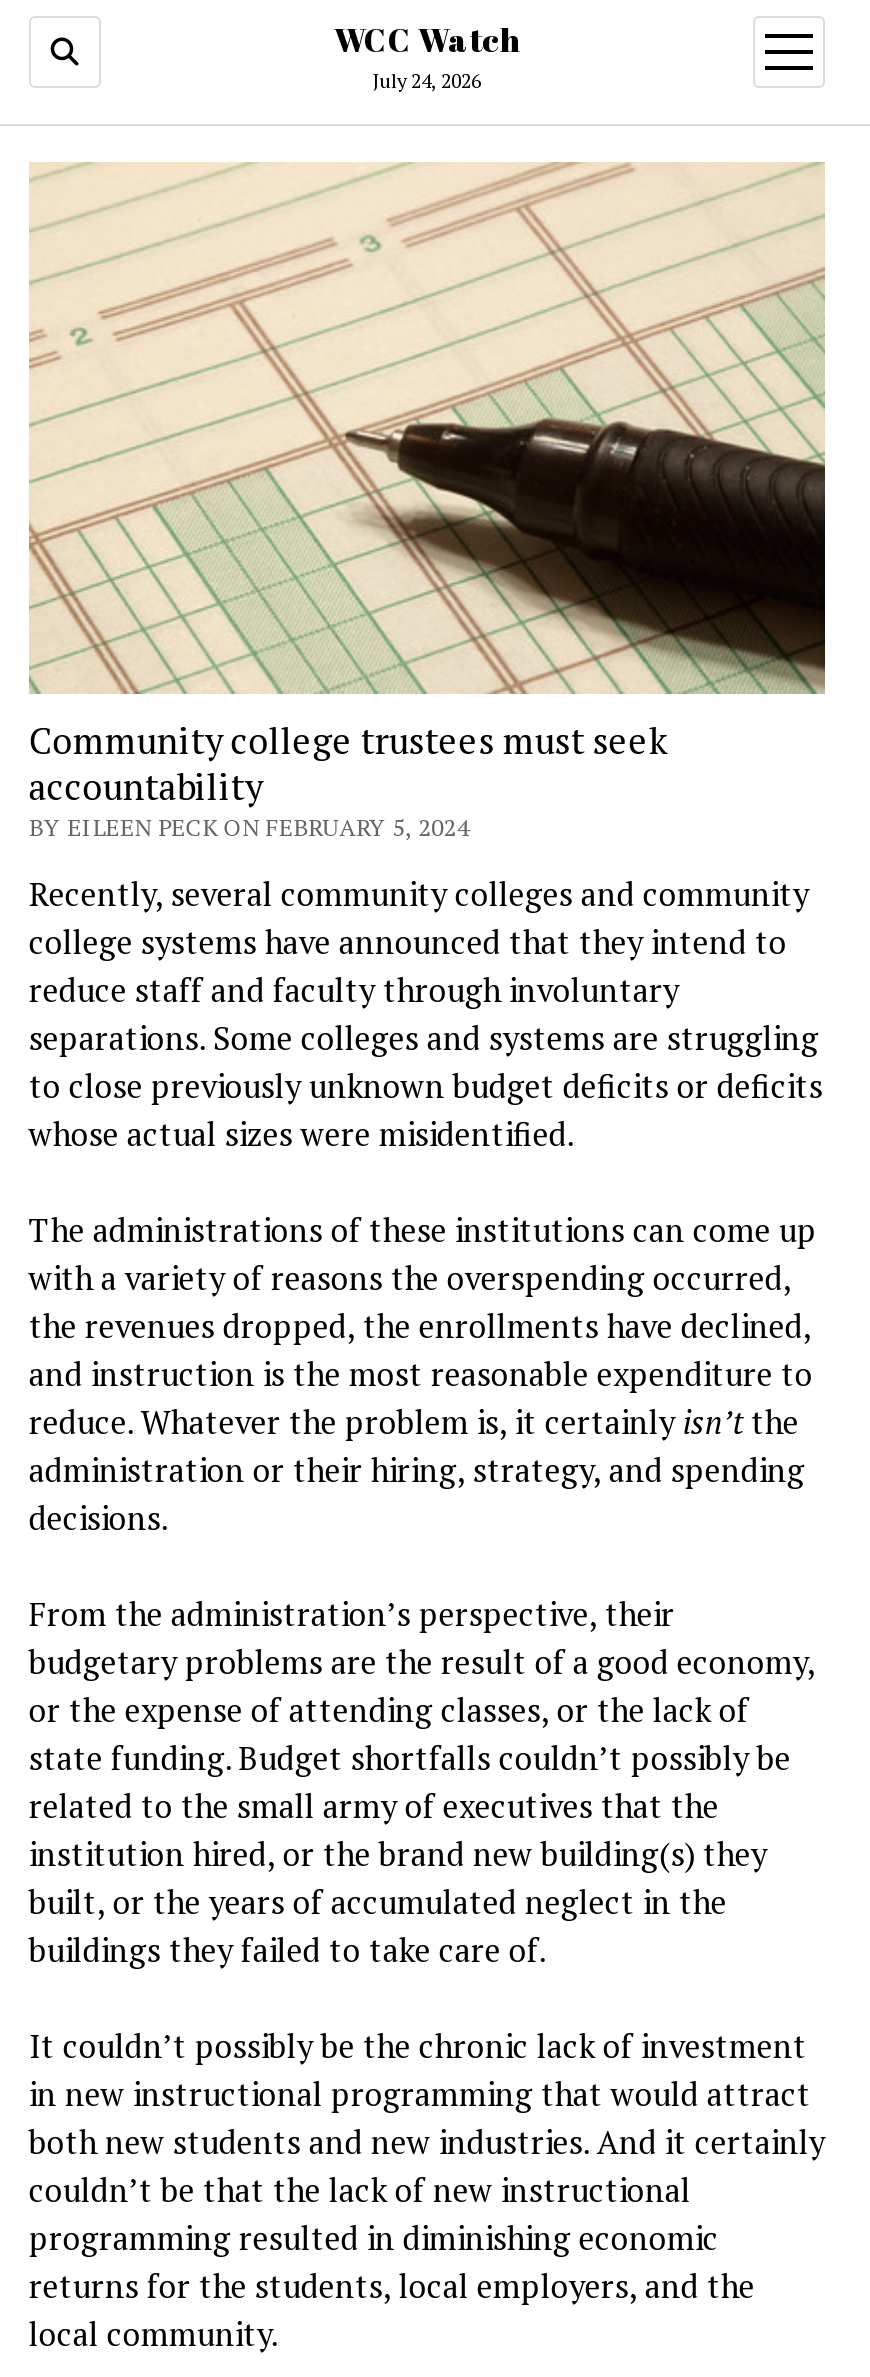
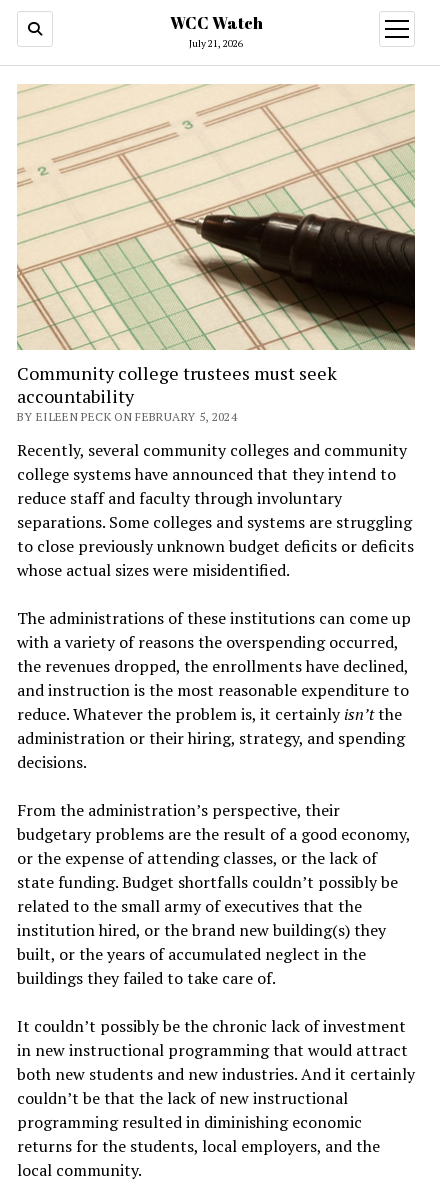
- July 24, 2026
+ July 21, 2026
